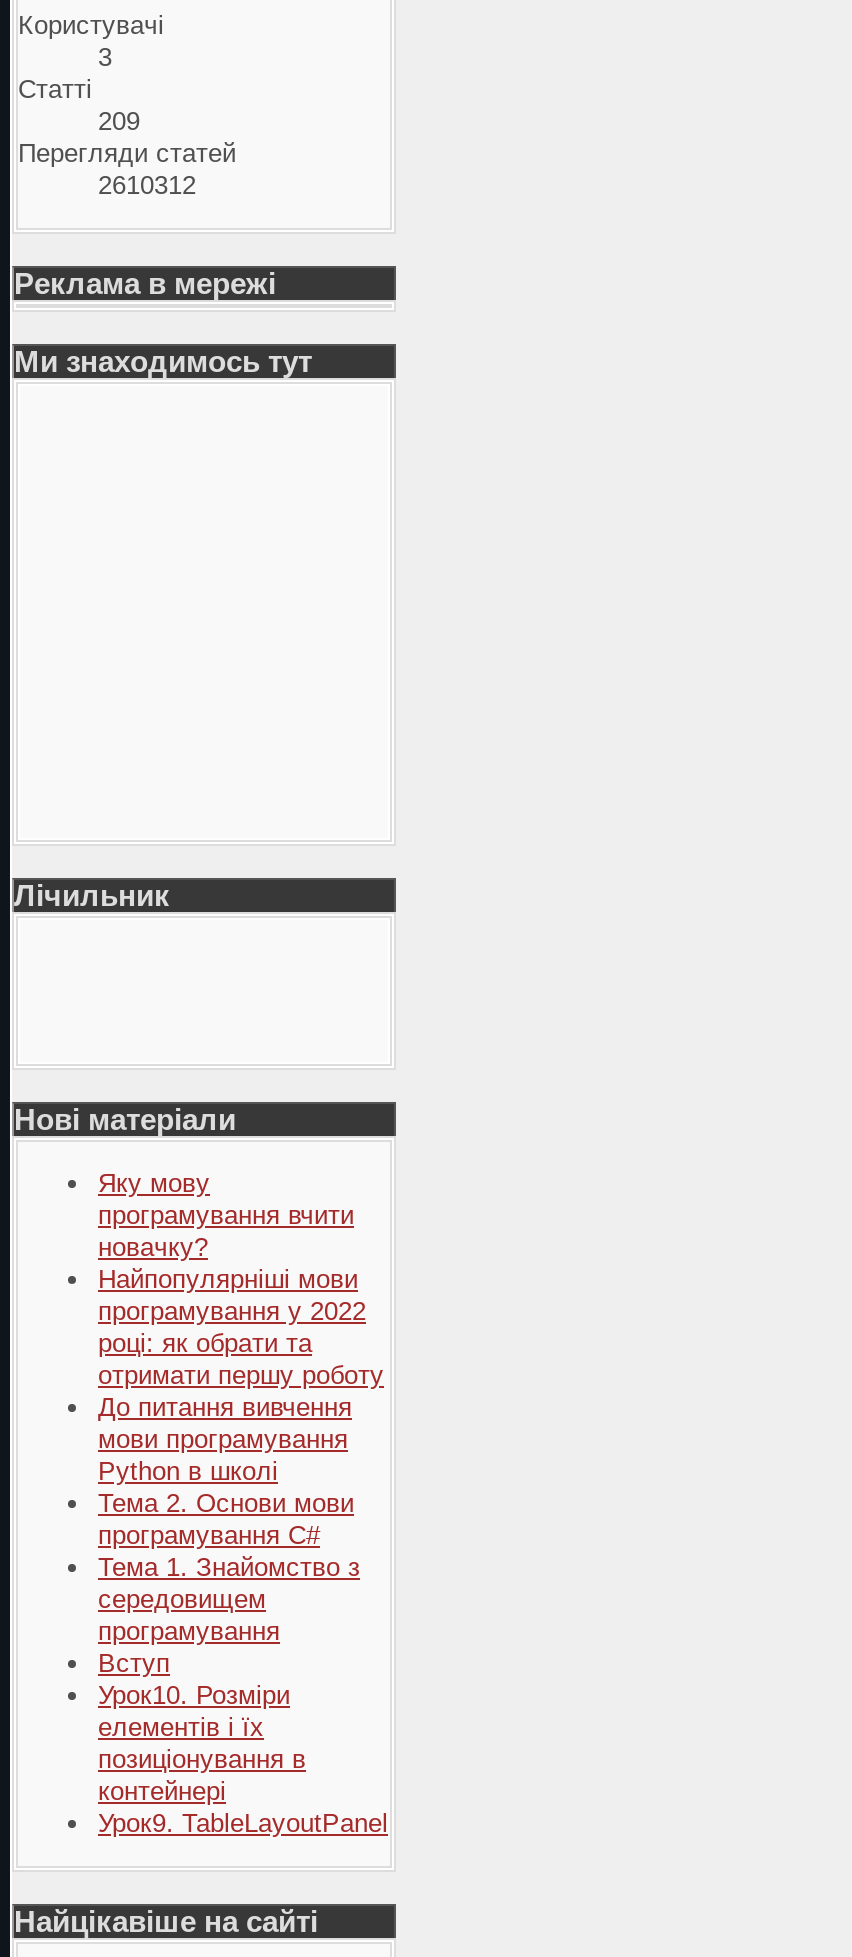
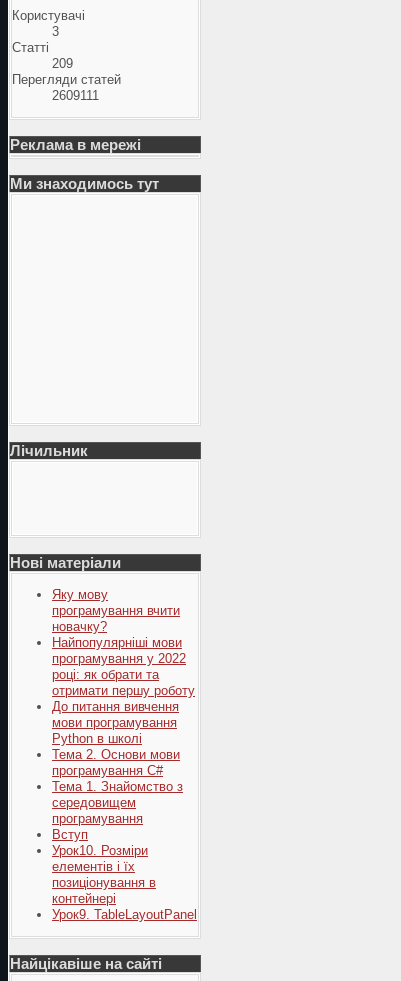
- 2610312
+ 2609111
